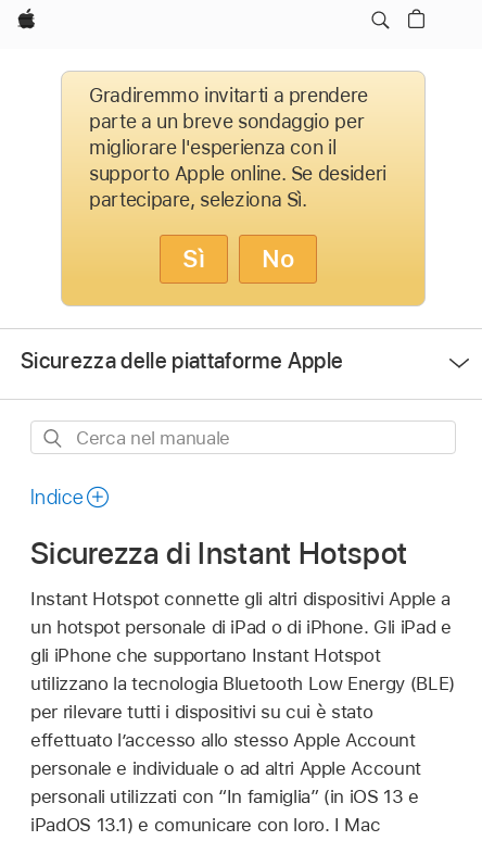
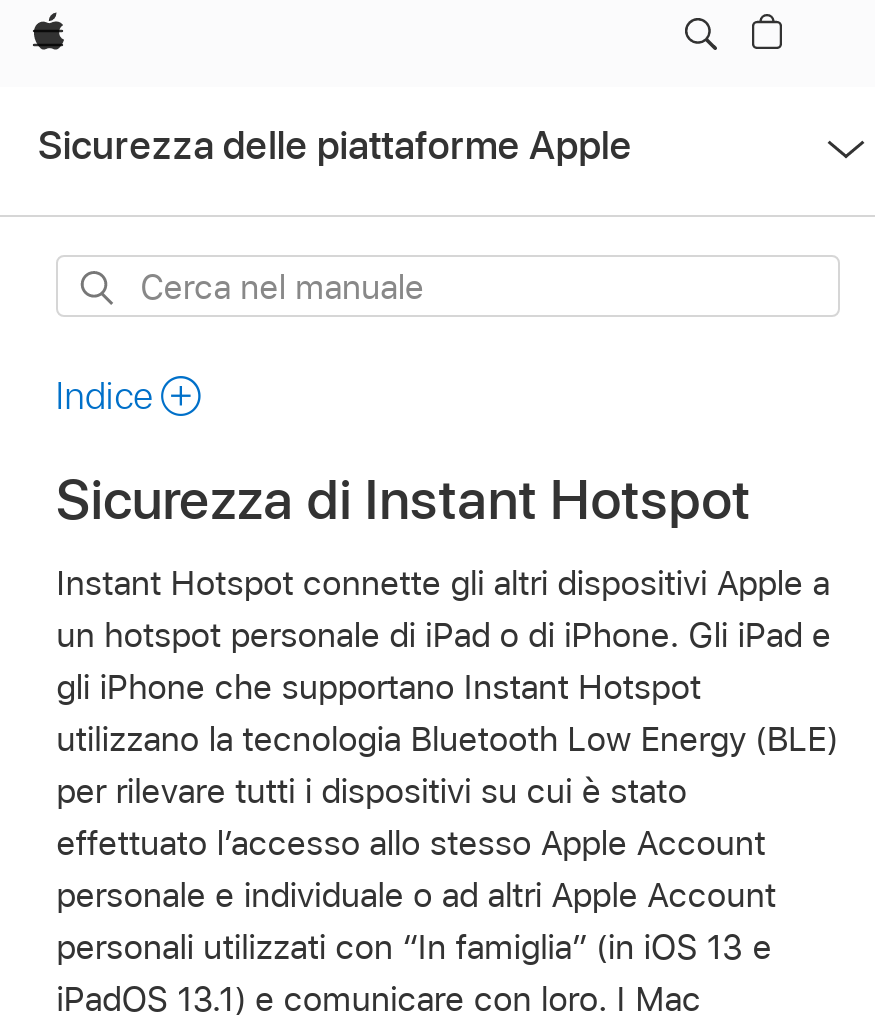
- [image]
- Gradiremmo invitarti a prendere
- parte a un breve sondaggio per
- migliorare l'esperienza con il
- supporto Apple online. Se desideri
- partecipare, seleziona Sì.
- Sì
- No
